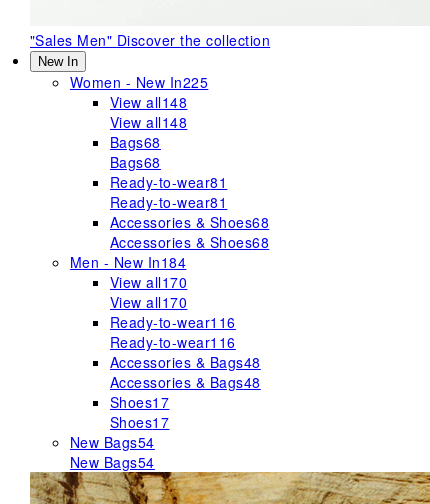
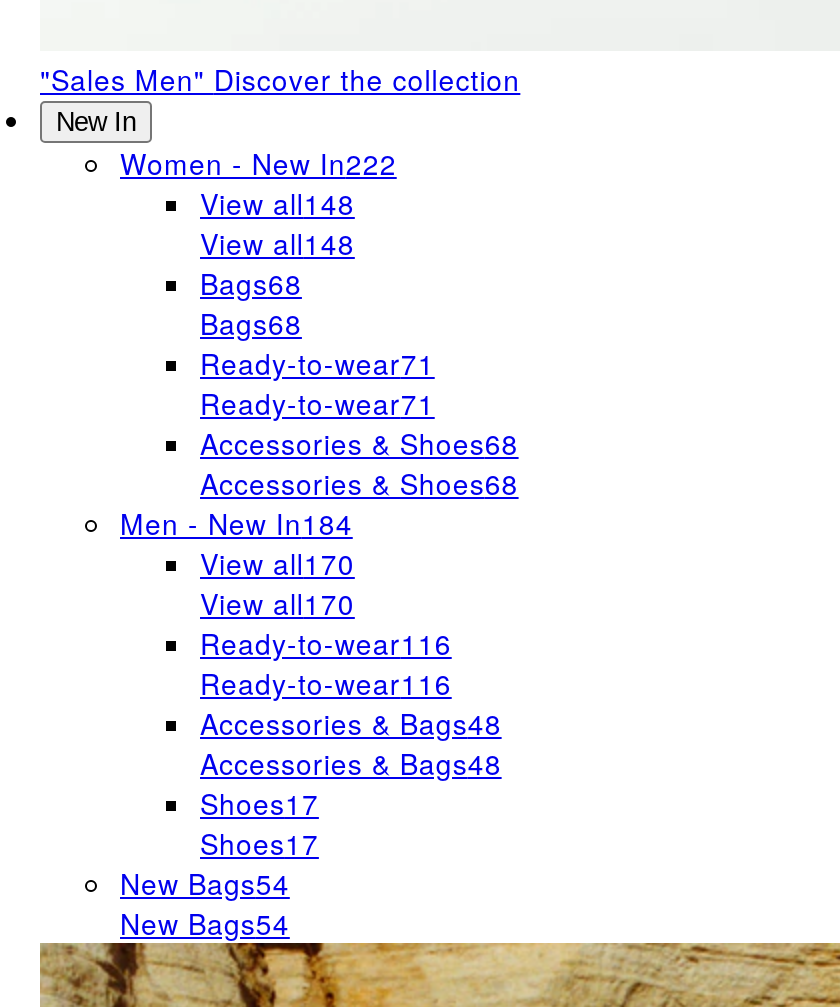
- Women - New In225
+ Women - New In222

- Ready-to-wear81
+ Ready-to-wear71

- Ready-to-wear81
+ Ready-to-wear71
